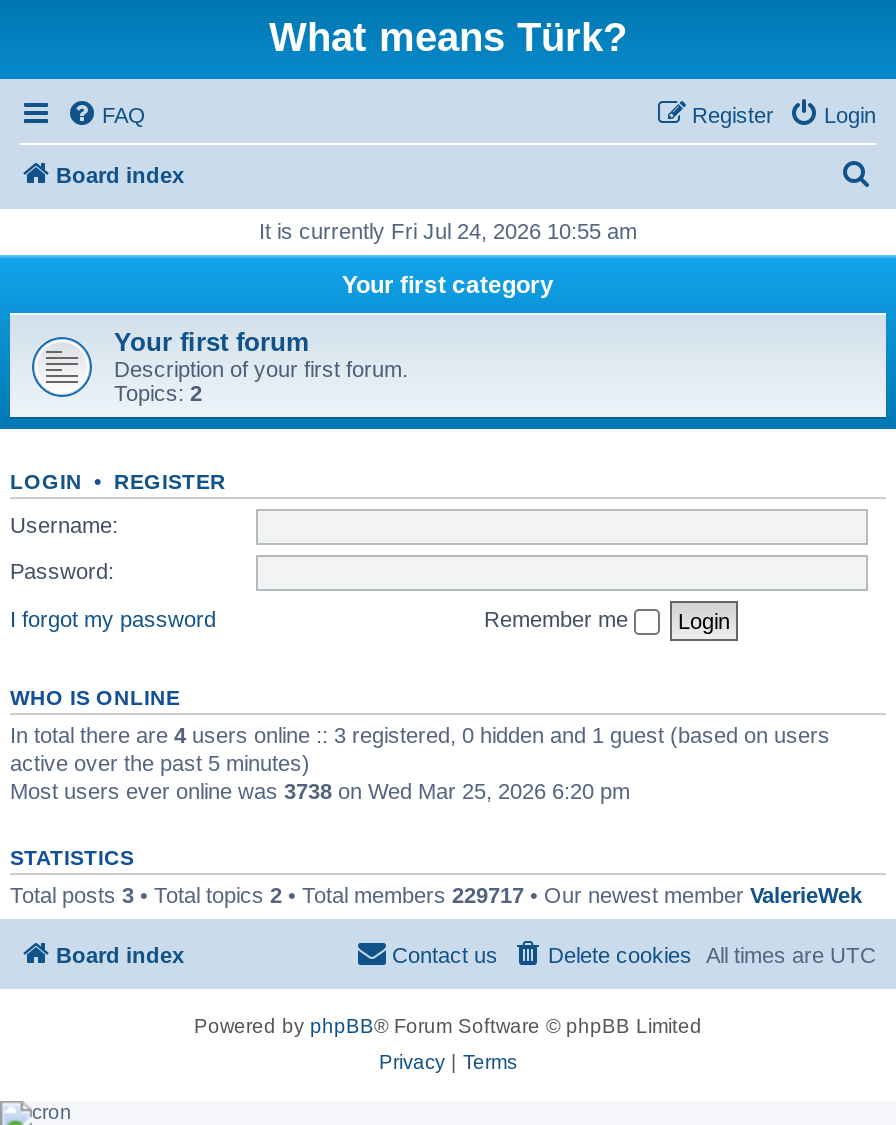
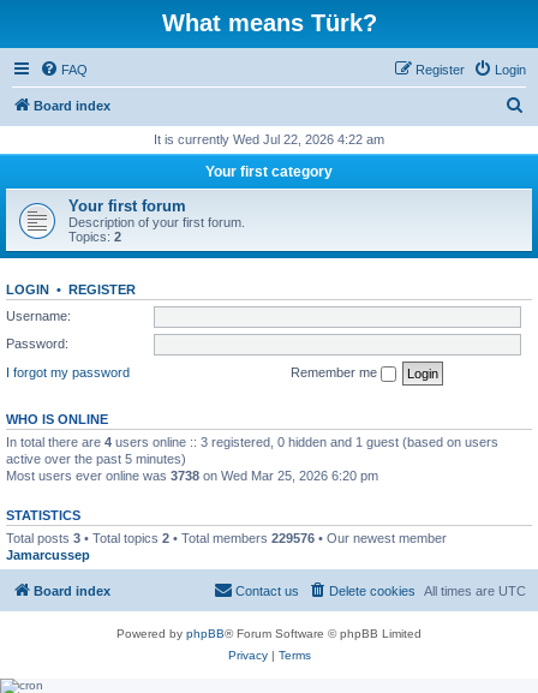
- It is currently Fri Jul 24, 2026 10:55 am
+ It is currently Wed Jul 22, 2026 4:22 am

- Total posts 3 • Total topics 2 • Total members 229717 • Our newest member ValerieWek
+ Total posts 3 • Total topics 2 • Total members 229576 • Our newest member
+ Jamarcussep
